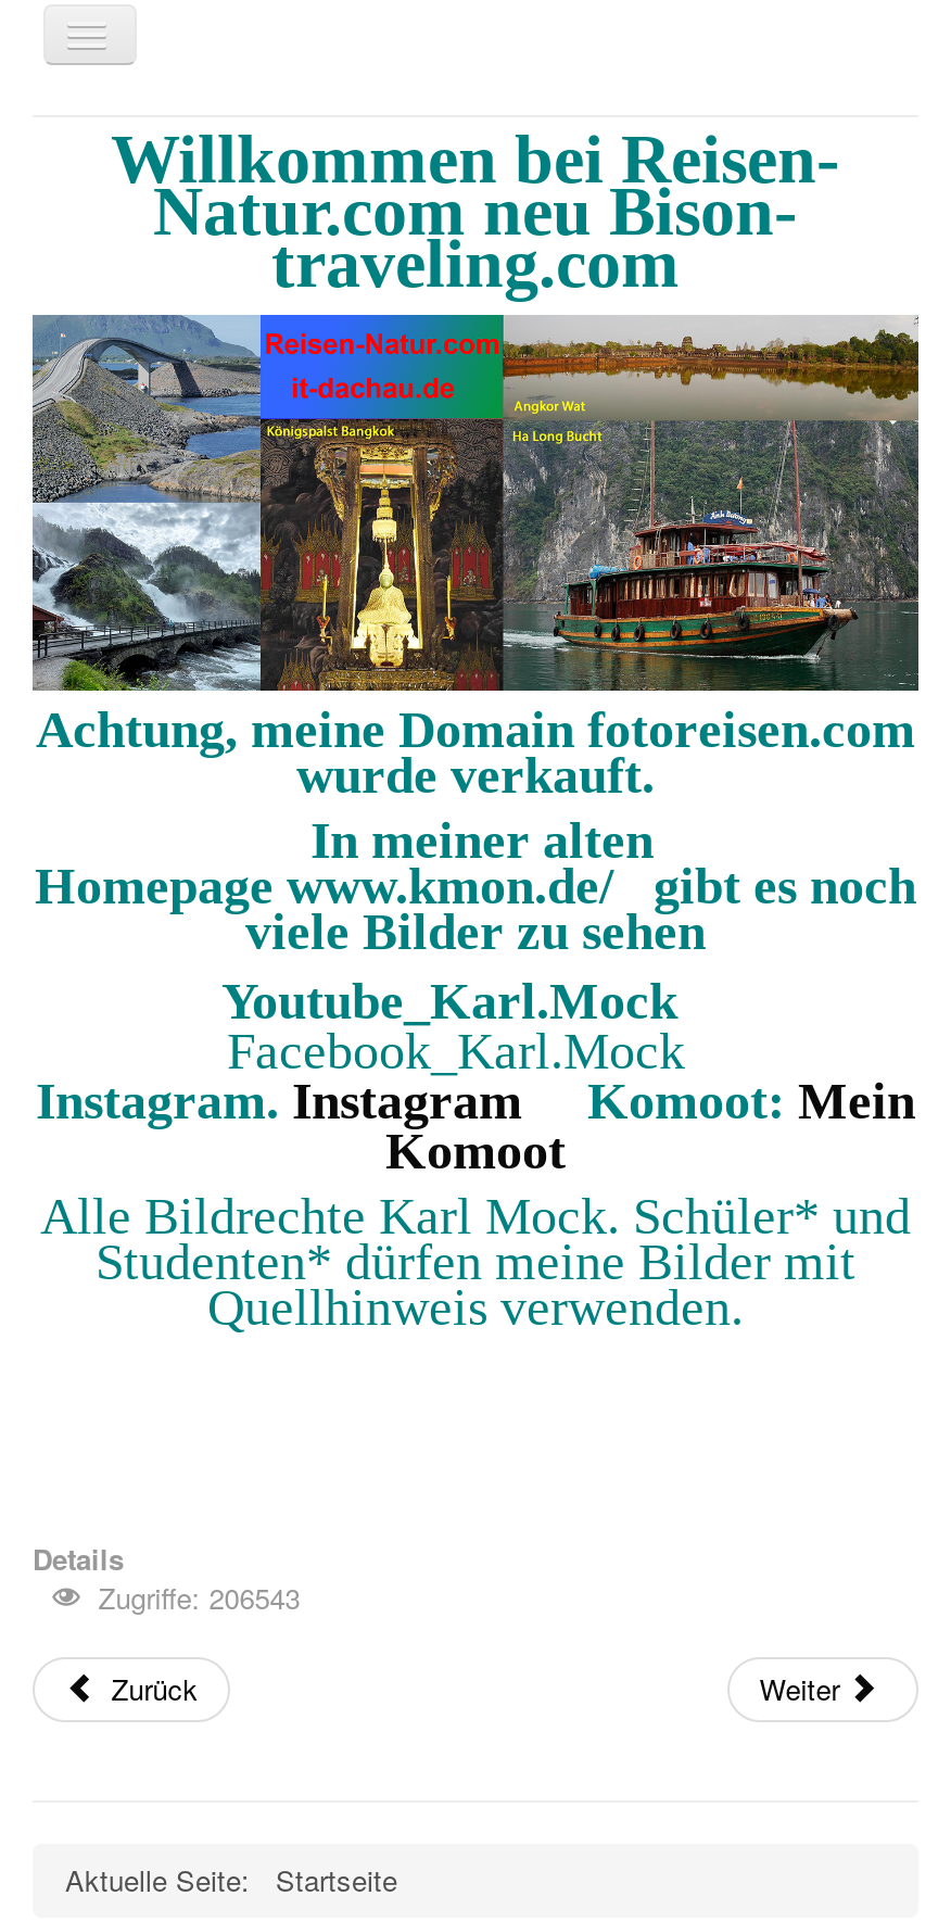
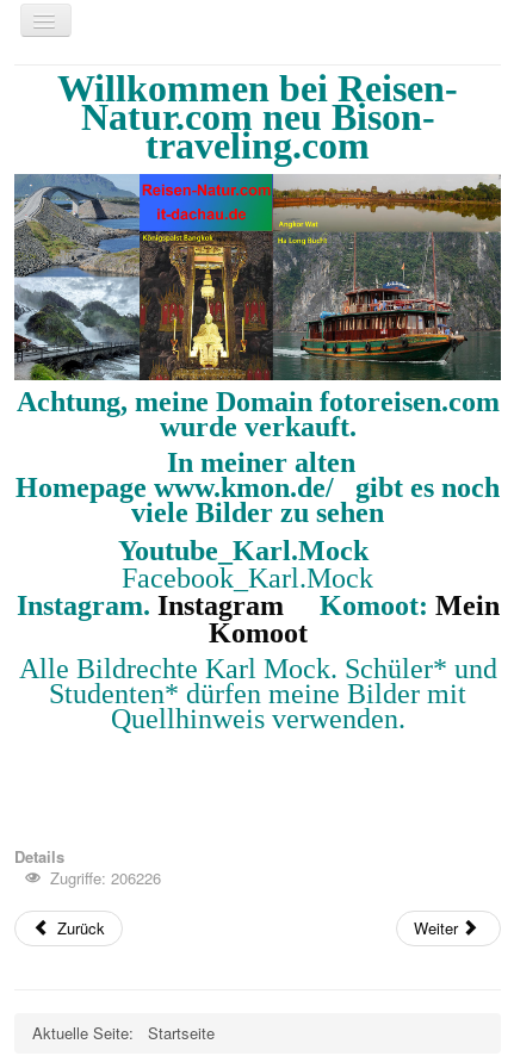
- Zugriffe: 206543
+ Zugriffe: 206226
